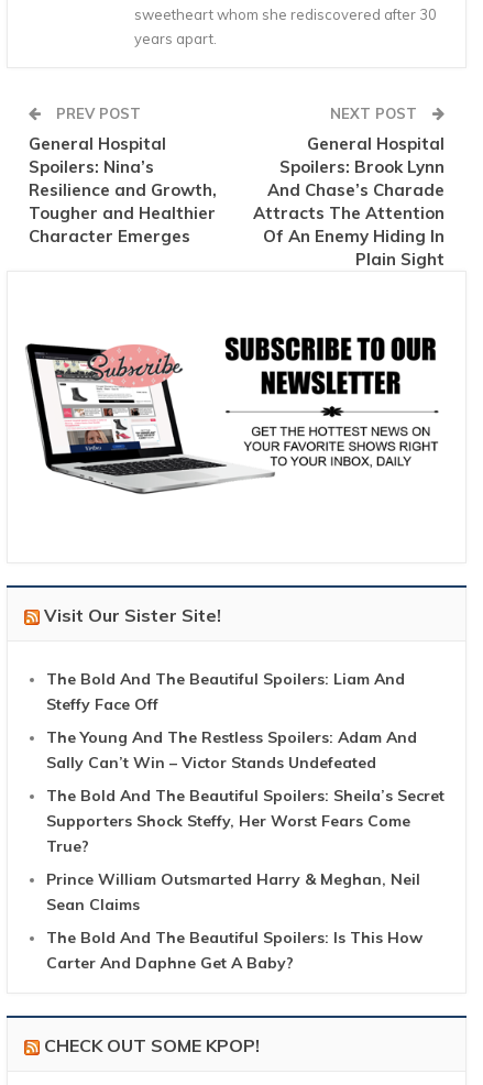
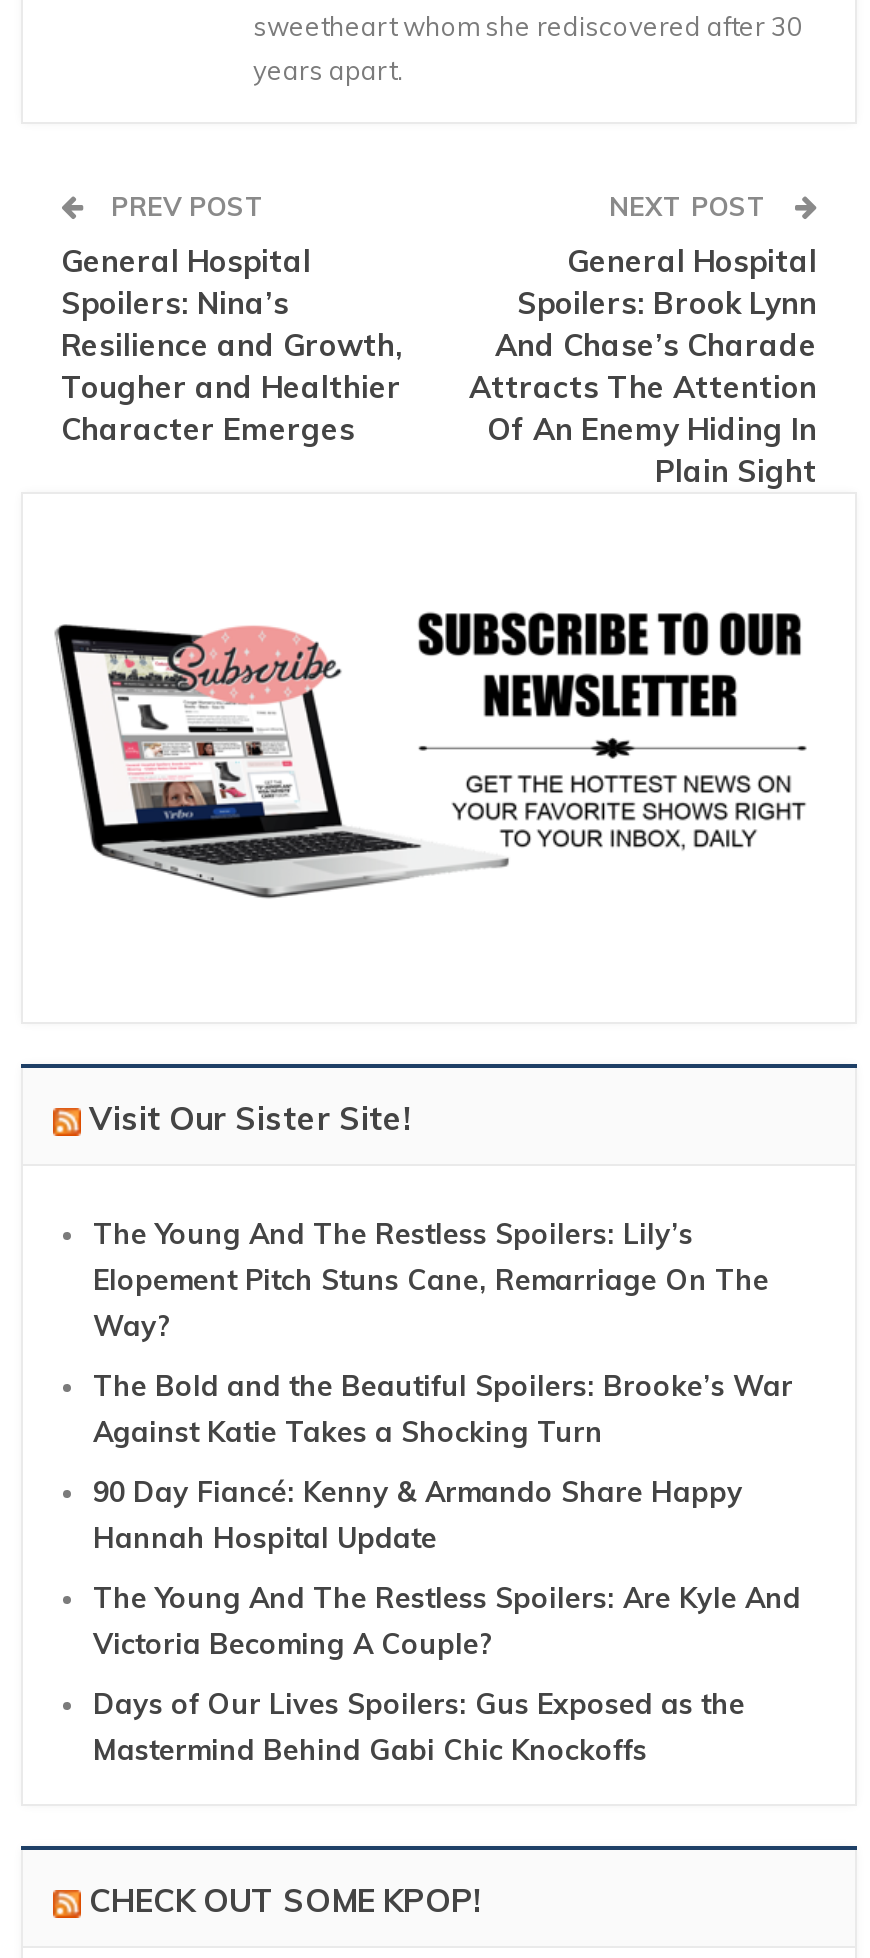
- The Bold And The Beautiful Spoilers: Liam And
- Steffy Face Off
+ The Young And The Restless Spoilers: Lily’s
+ Elopement Pitch Stuns Cane, Remarriage On The
+ Way?

- The Young And The Restless Spoilers: Adam And
- Sally Can’t Win – Victor Stands Undefeated
+ The Bold and the Beautiful Spoilers: Brooke’s War
+ Against Katie Takes a Shocking Turn

- The Bold And The Beautiful Spoilers: Sheila’s Secret
- Supporters Shock Steffy, Her Worst Fears Come
- True?
+ 90 Day Fiancé: Kenny & Armando Share Happy
+ Hannah Hospital Update

- Prince William Outsmarted Harry & Meghan, Neil
- Sean Claims
+ The Young And The Restless Spoilers: Are Kyle And
+ Victoria Becoming A Couple?

- The Bold And The Beautiful Spoilers: Is This How
- Carter And Daphne Get A Baby?
+ Days of Our Lives Spoilers: Gus Exposed as the
+ Mastermind Behind Gabi Chic Knockoffs
